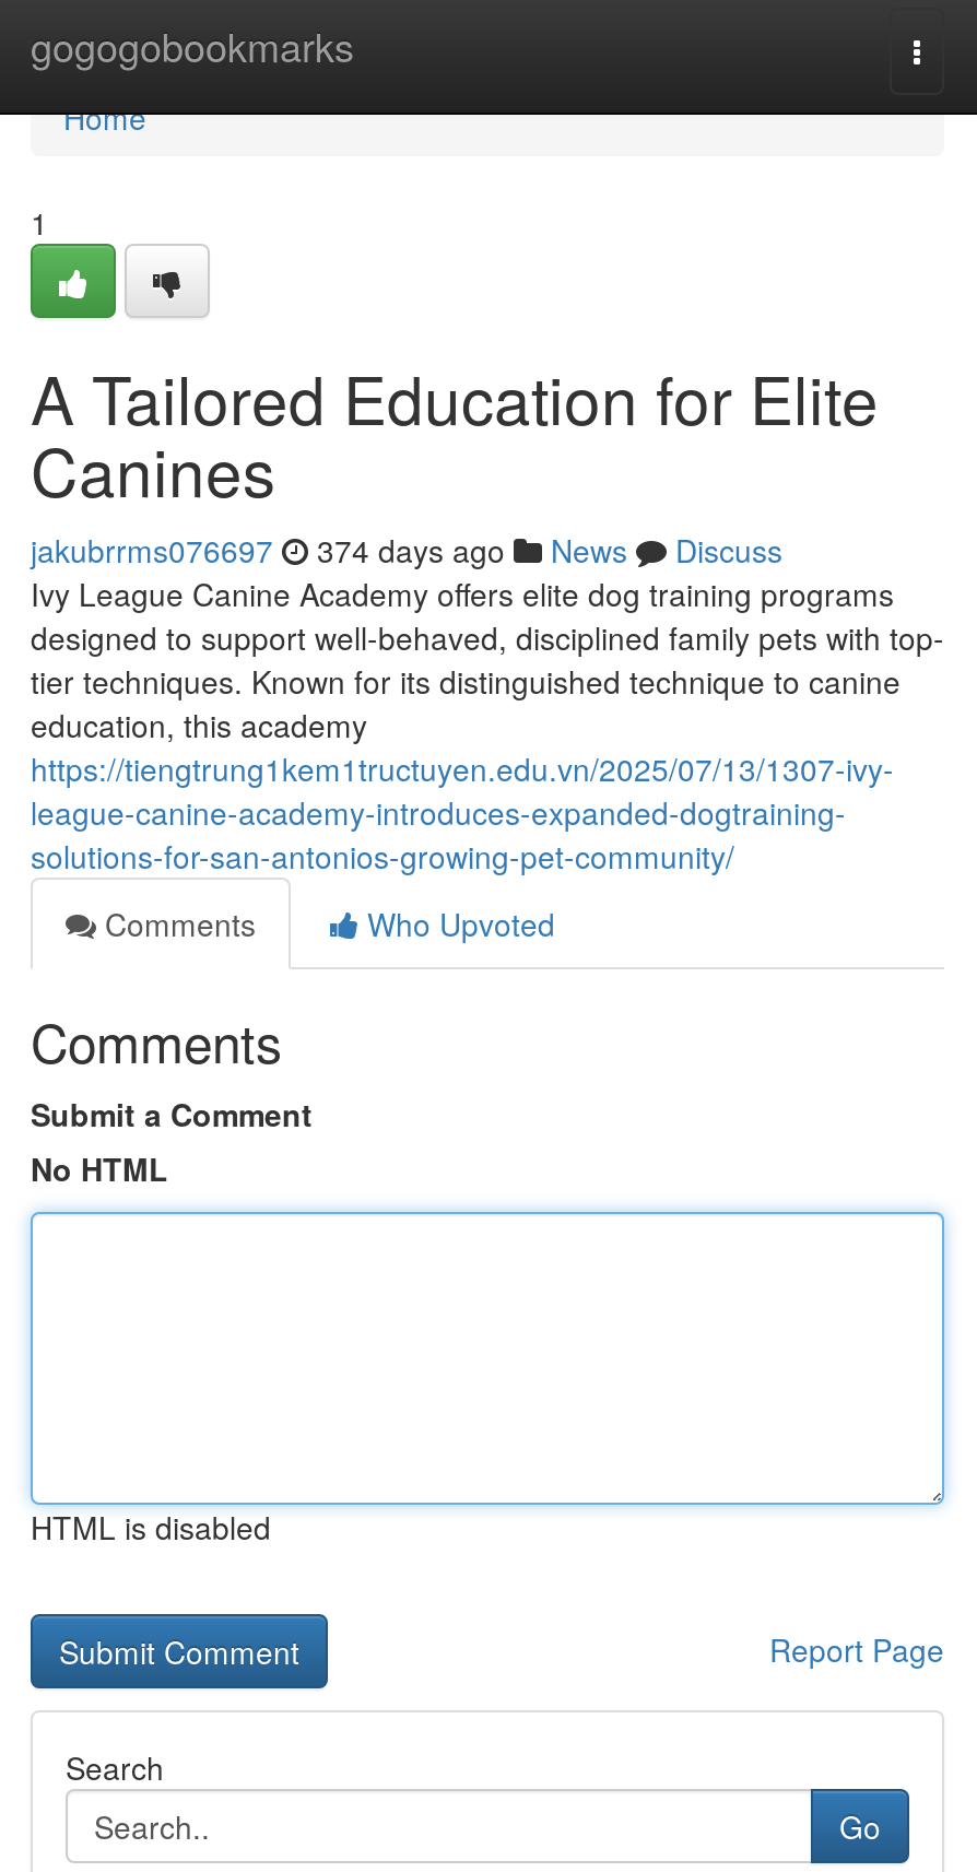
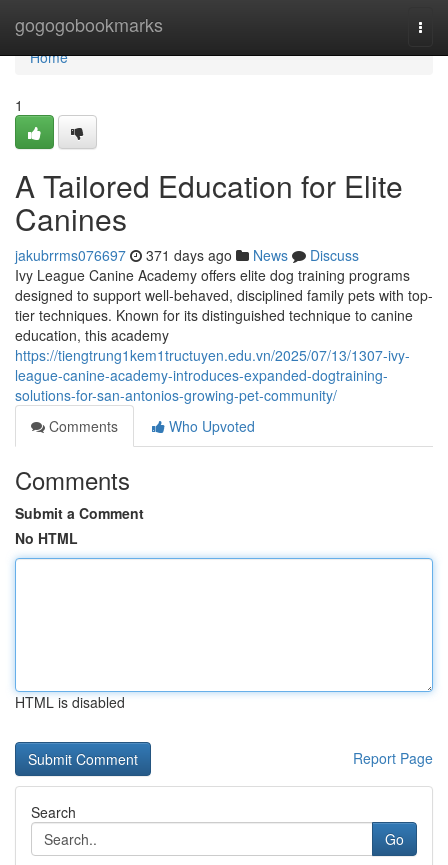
- jakubrrms076697 374 days ago News Discuss
+ jakubrrms076697 371 days ago News Discuss
